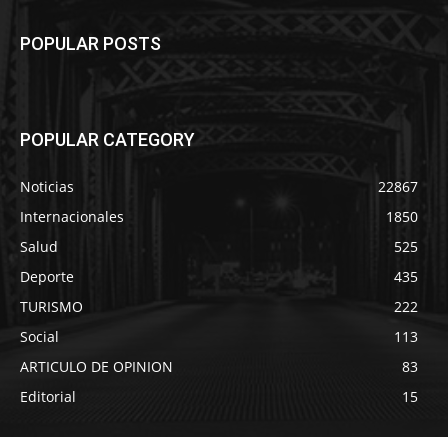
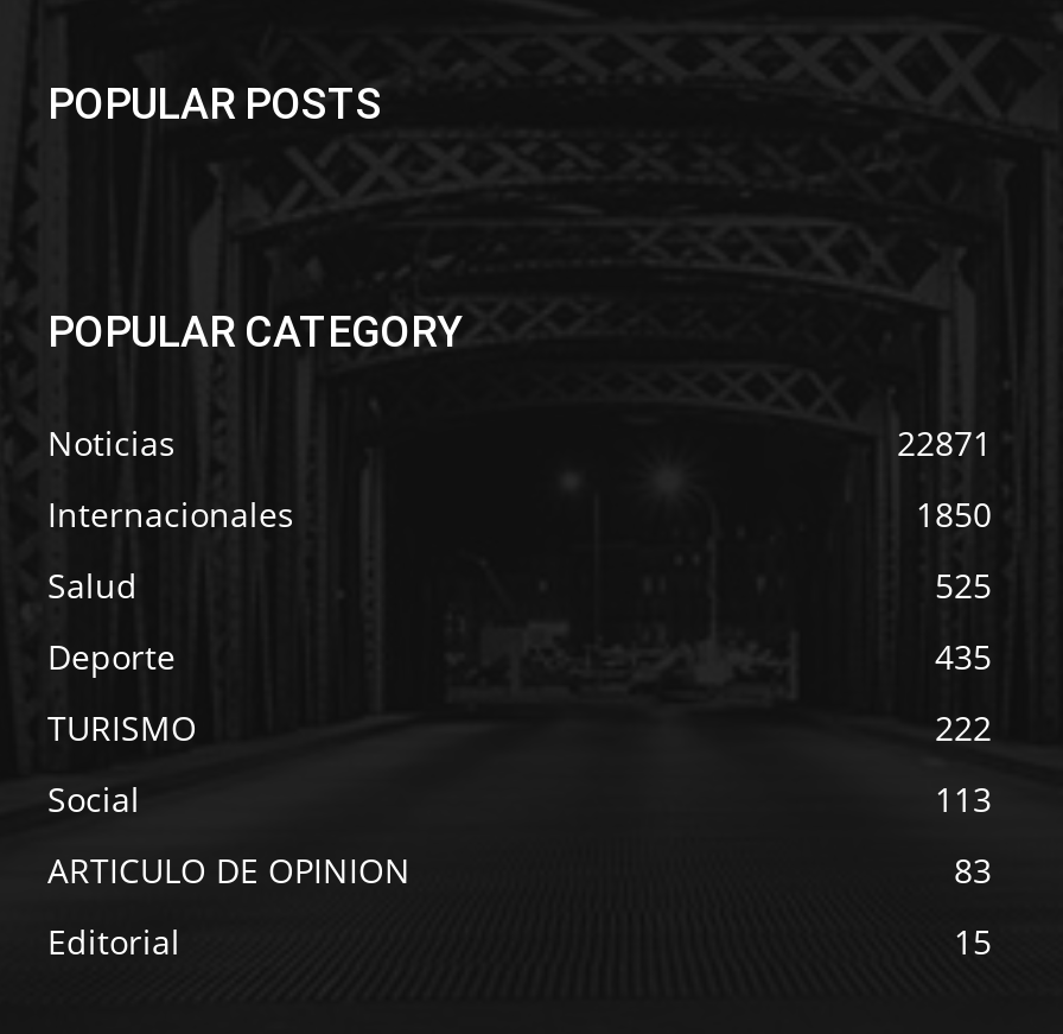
- 22867
+ 22871
